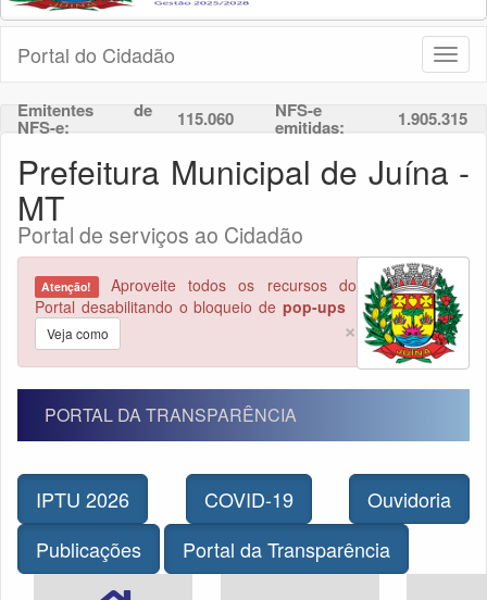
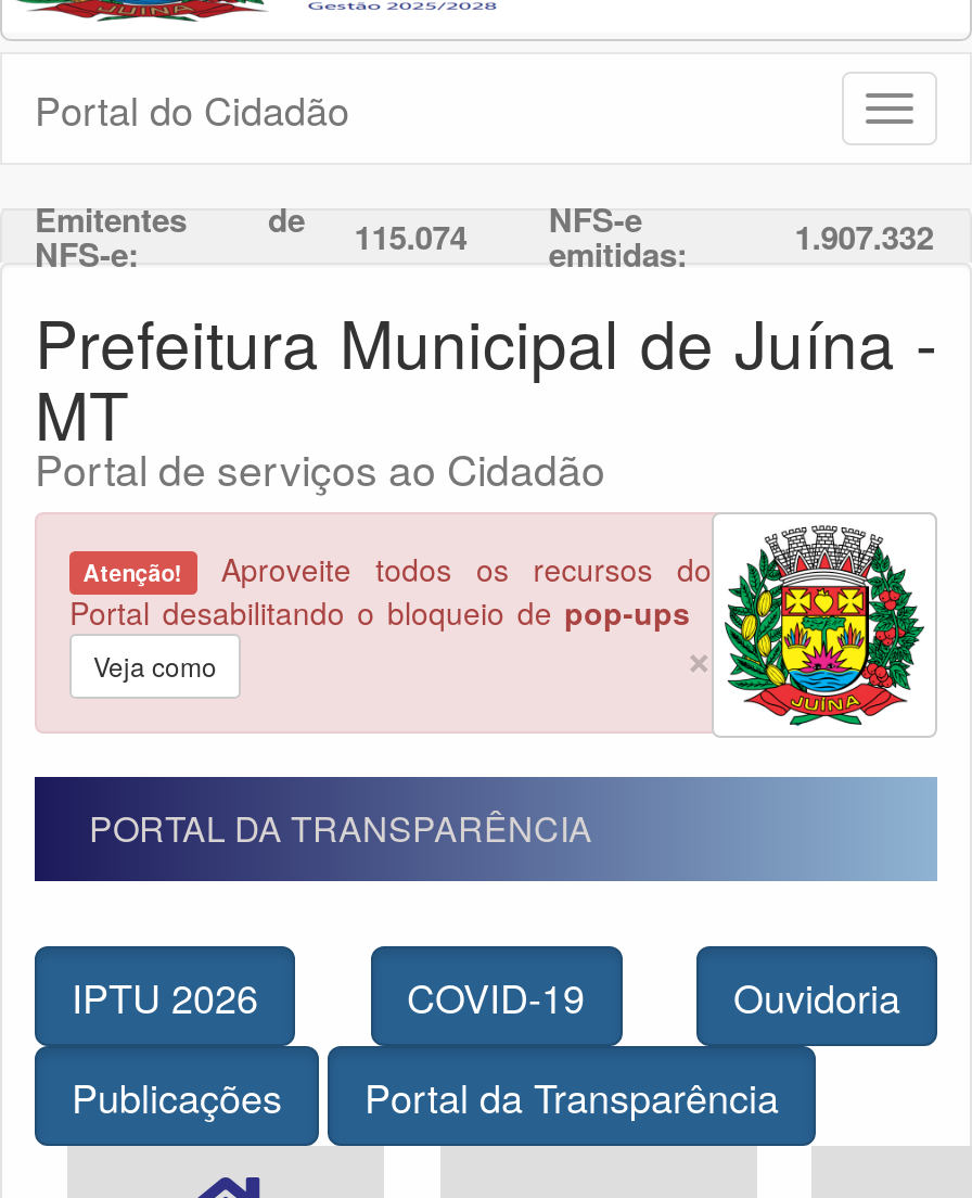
- Emitentes de 115.060 NFS-e emitidas:
+ Emitentes de 115.074 NFS-e emitidas:

- 1.905.315
+ 1.907.332
